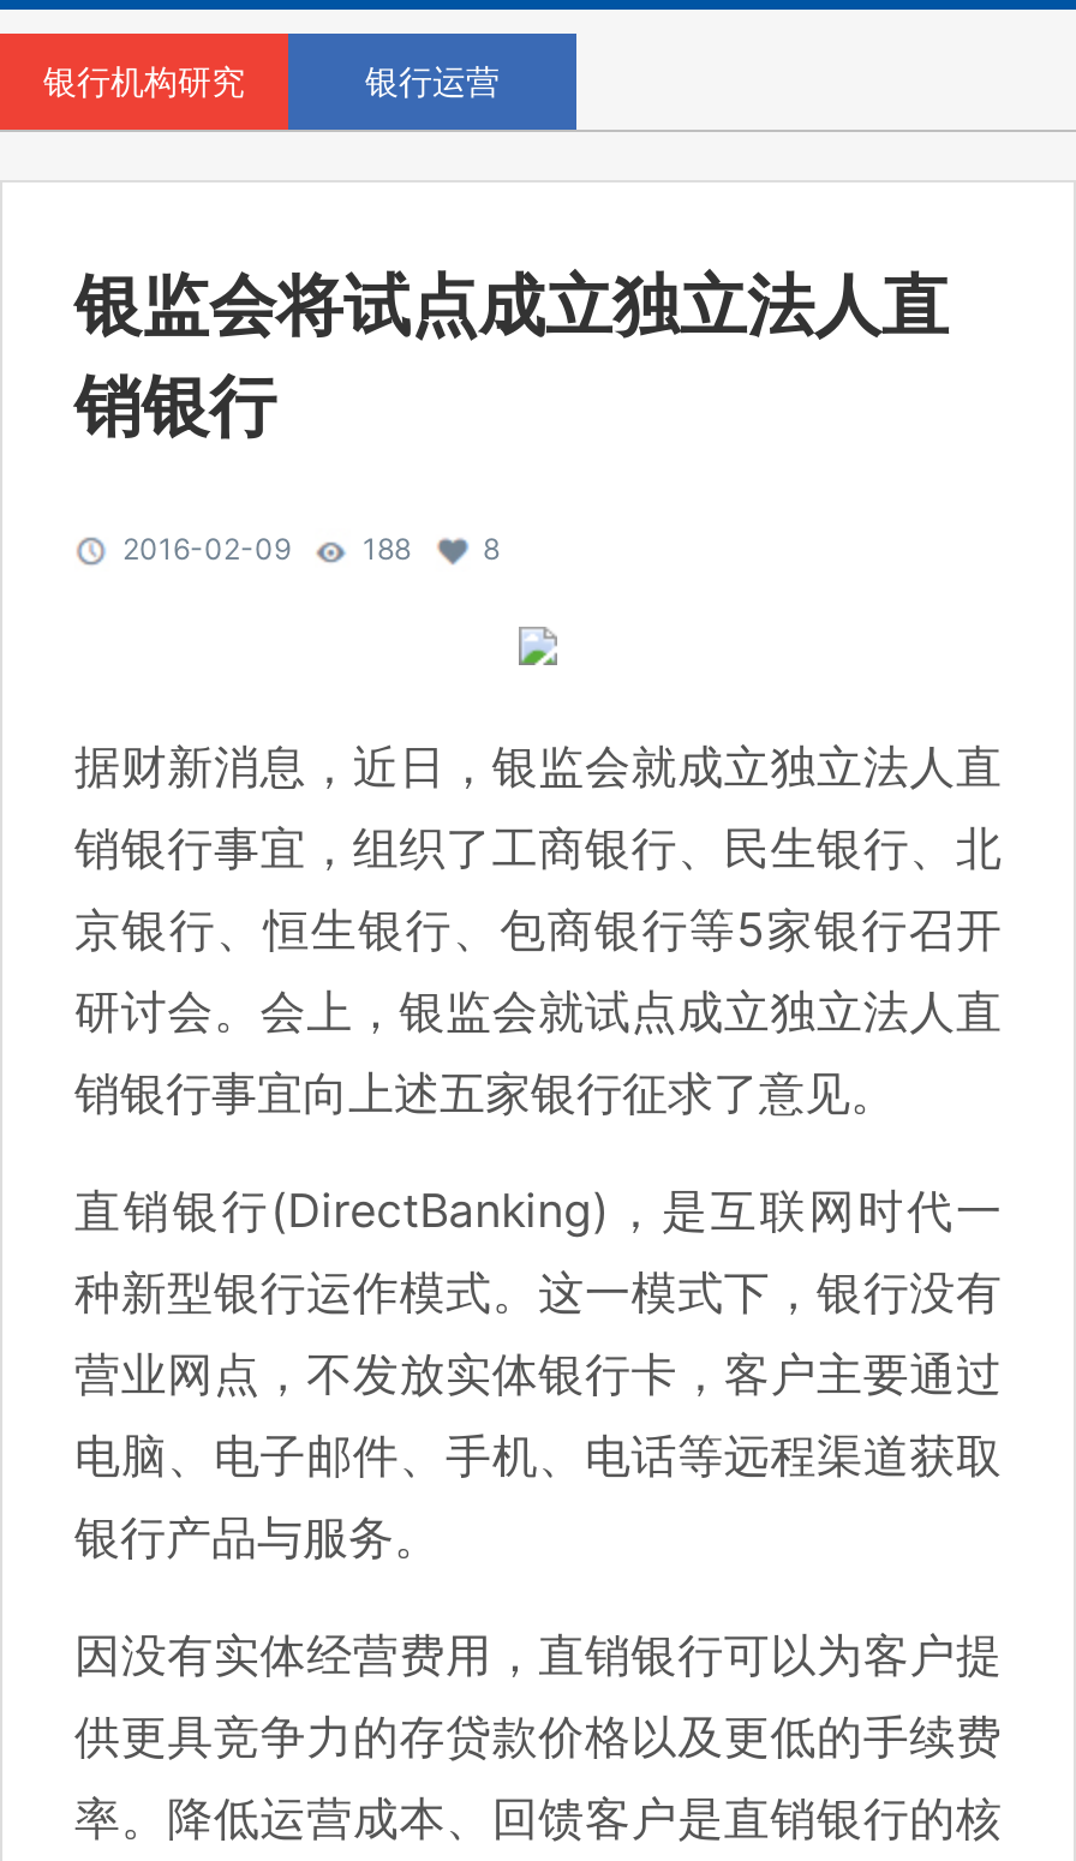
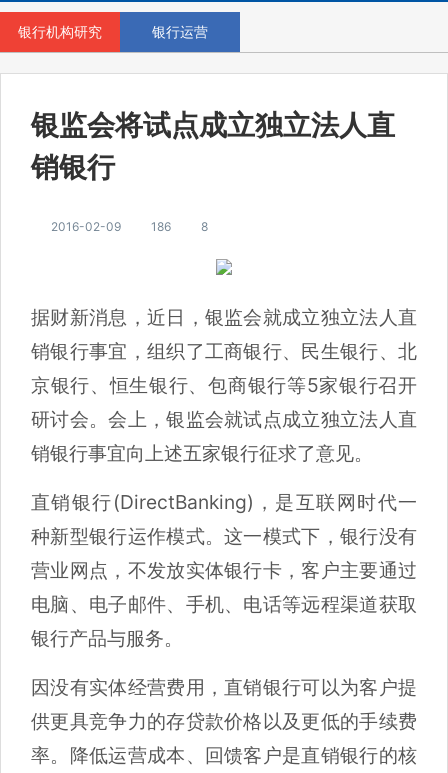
- 2016-02-09 188 8
+ 2016-02-09 186 8
